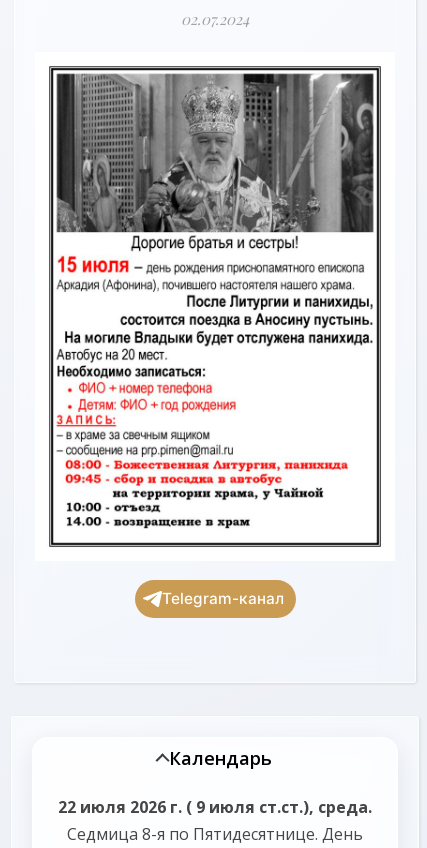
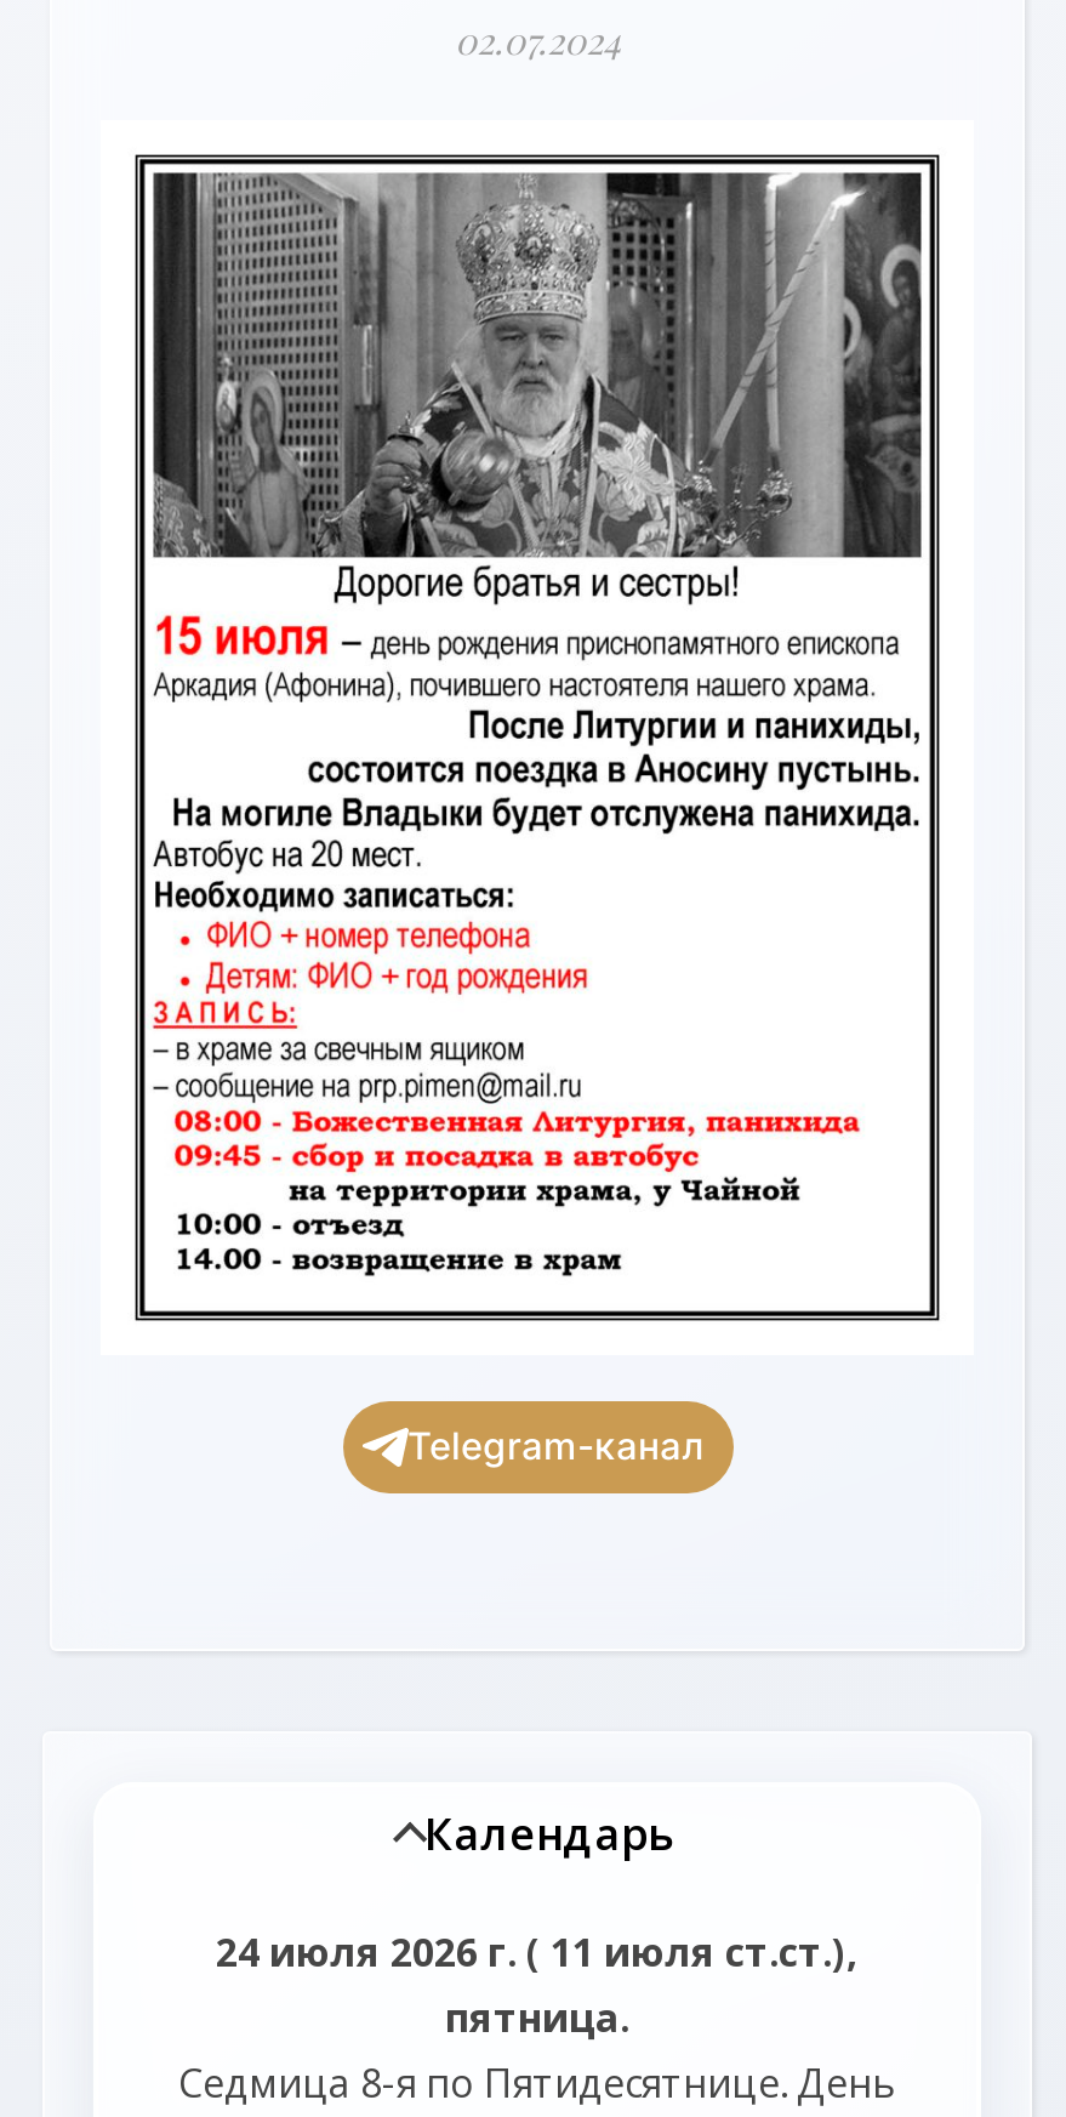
- 22 июля 2026 г. ( 9 июля ст.ст.), среда.
+ 24 июля 2026 г. ( 11 июля ст.ст.),
+ пятница.
